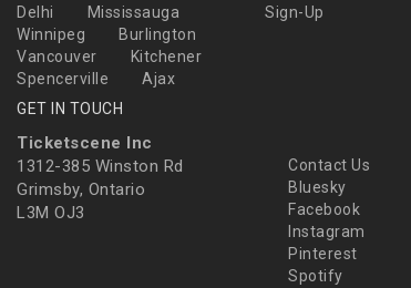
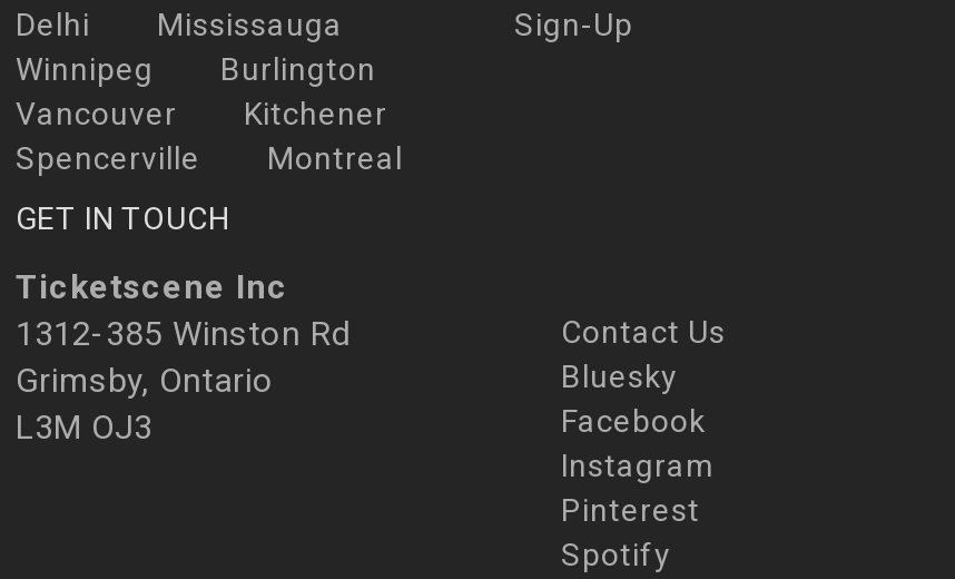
- Ajax
+ Montreal
